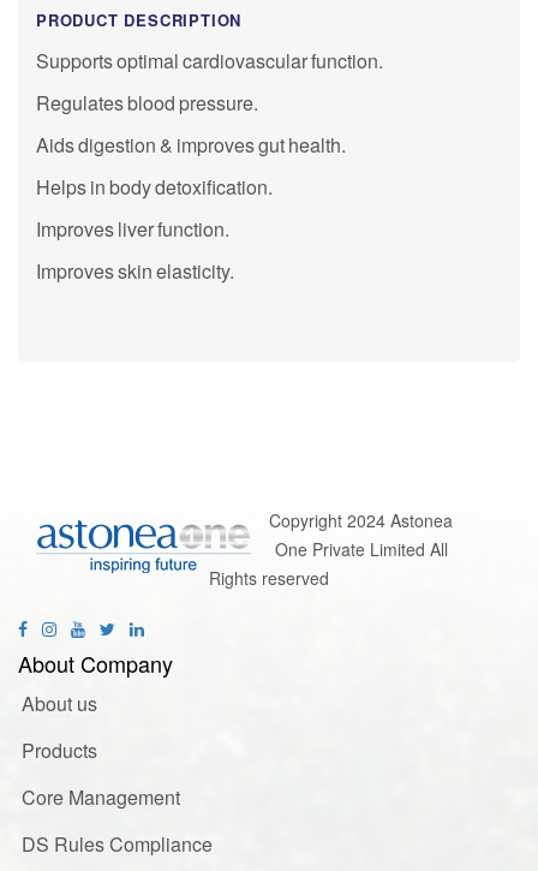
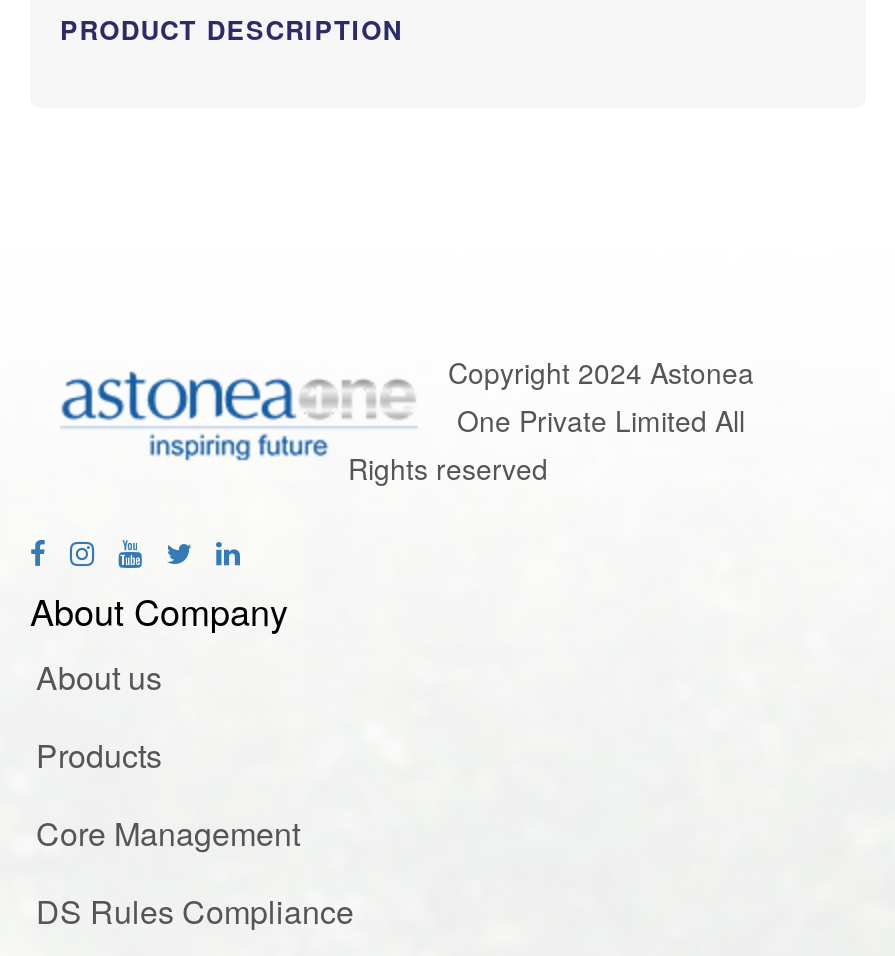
- Supports optimal cardiovascular function.
- Regulates blood pressure.
- Aids digestion & improves gut health.
- Helps in body detoxification.
- Improves liver function.
- Improves skin elasticity.
